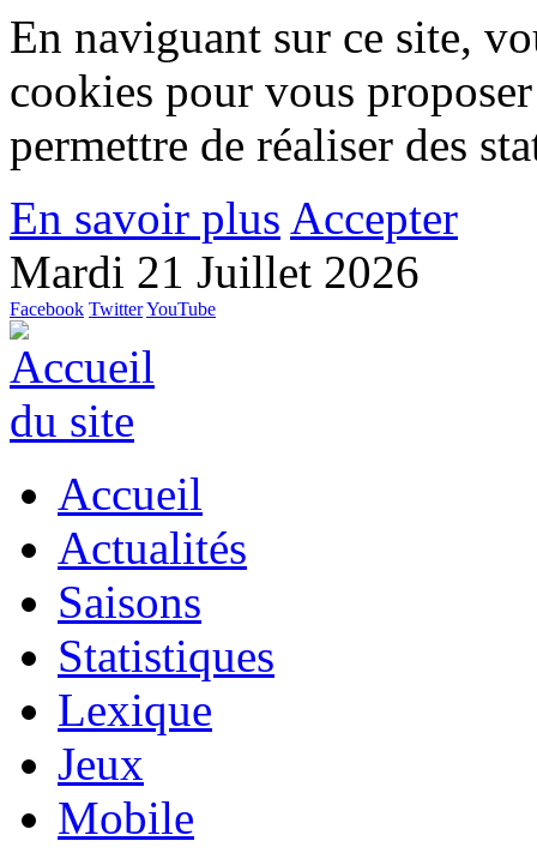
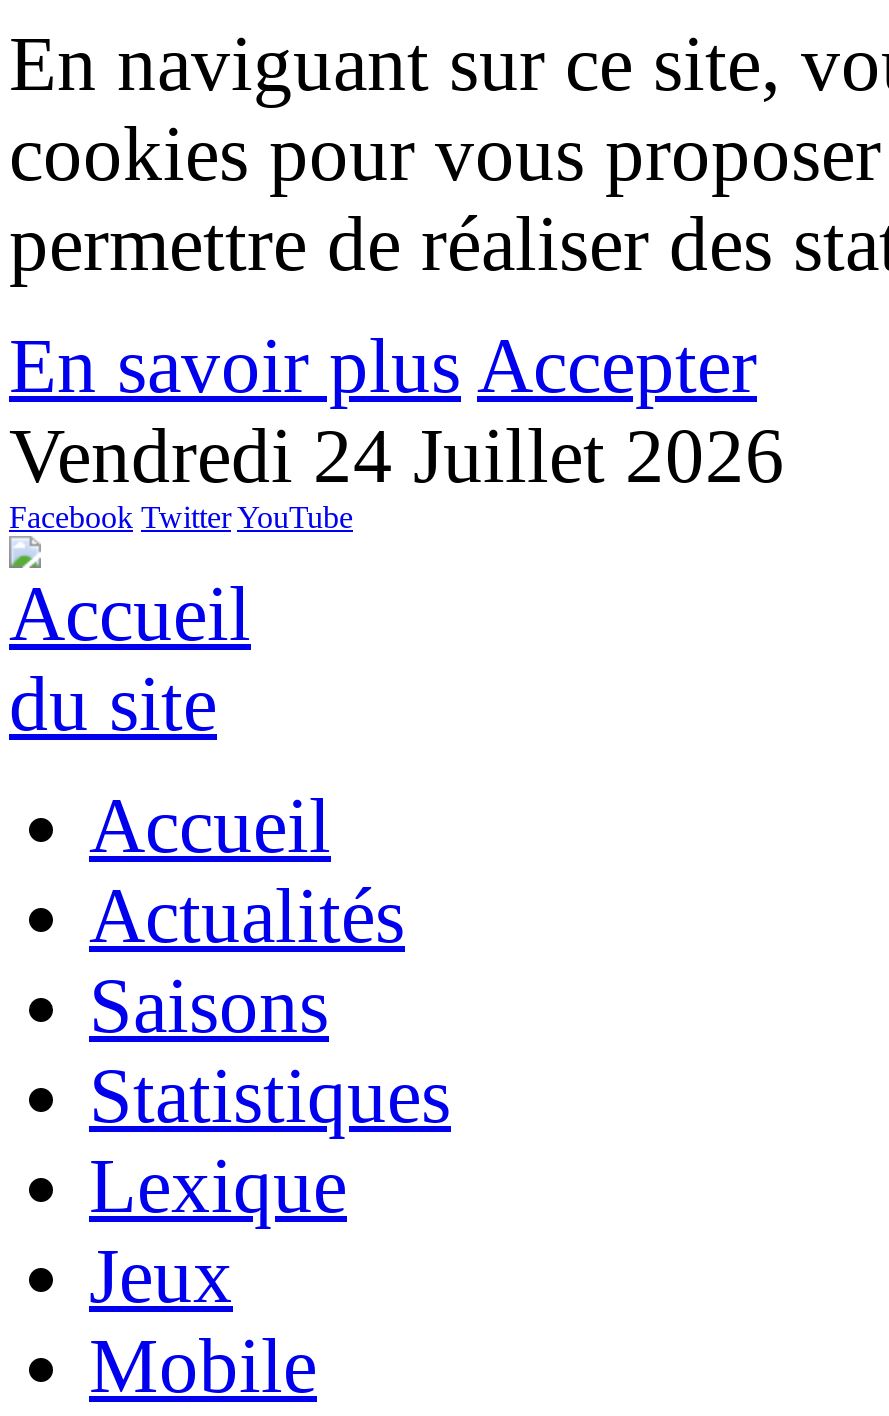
- Mardi 21 Juillet 2026
+ Vendredi 24 Juillet 2026
